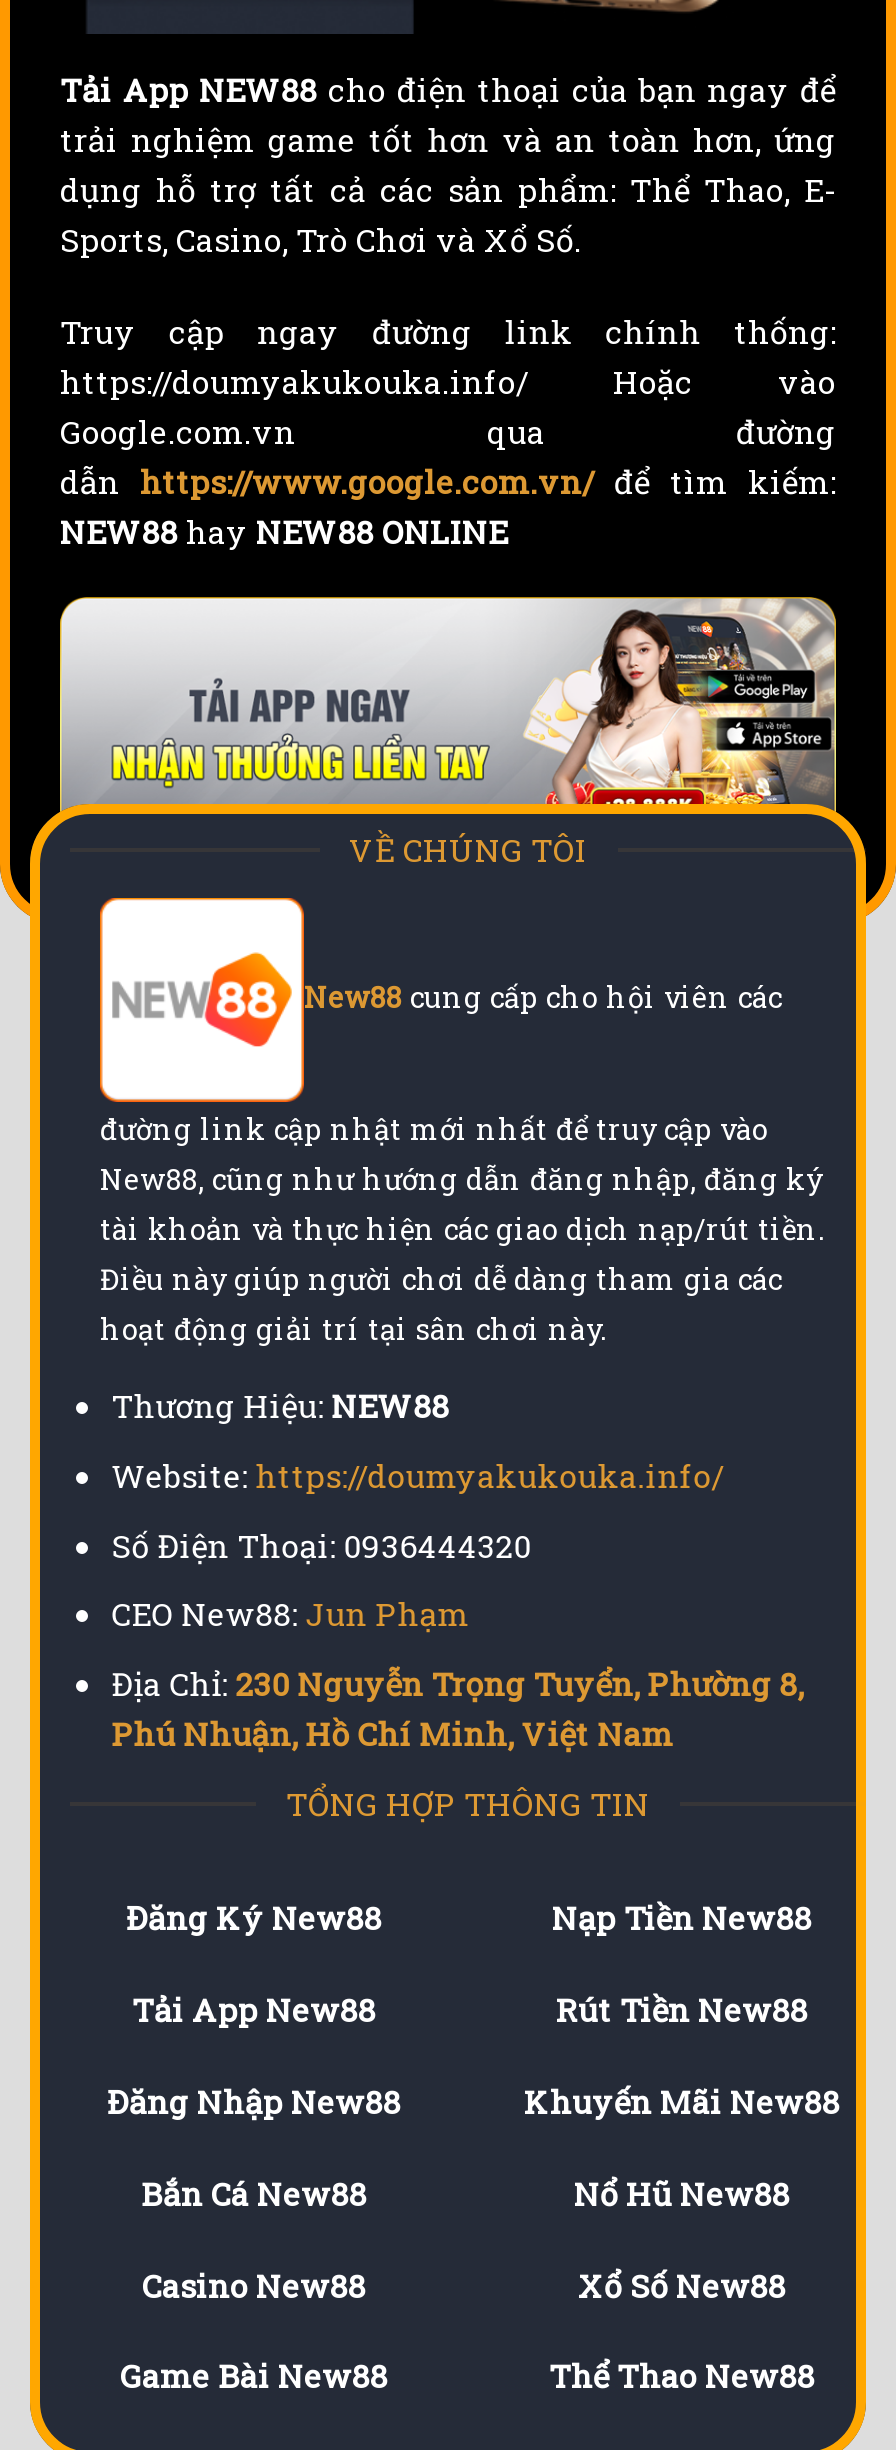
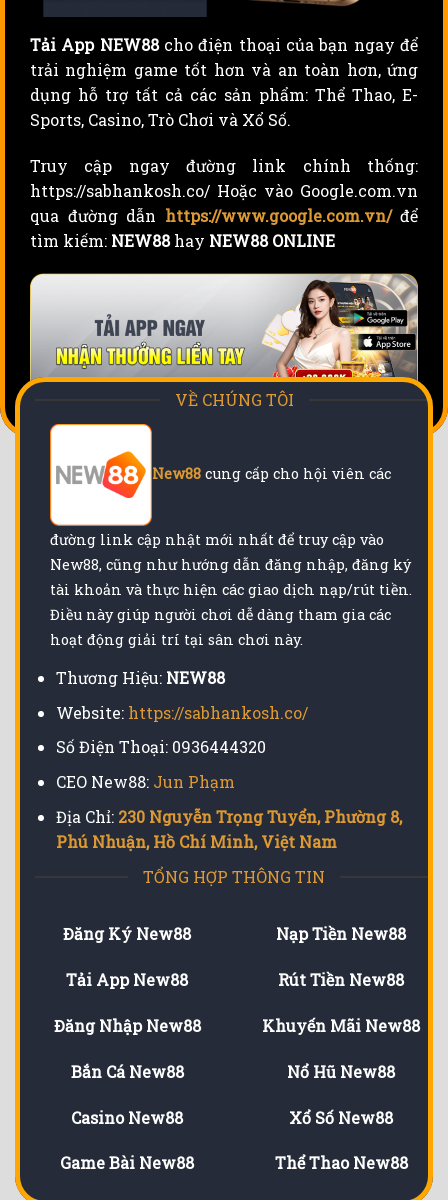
- https://doumyakukouka.info/ Hoặc vào
- Google.com.vn qua đường
- dẫn https://www.google.com.vn/ để tìm kiếm:
- NEW88 hay NEW88 ONLINE
+ https://sabhankosh.co/ Hoặc vào Google.com.vn
+ qua đường dẫn https://www.google.com.vn/ để
+ tìm kiếm: NEW88 hay NEW88 ONLINE

- Website: https://doumyakukouka.info/
+ Website: https://sabhankosh.co/
